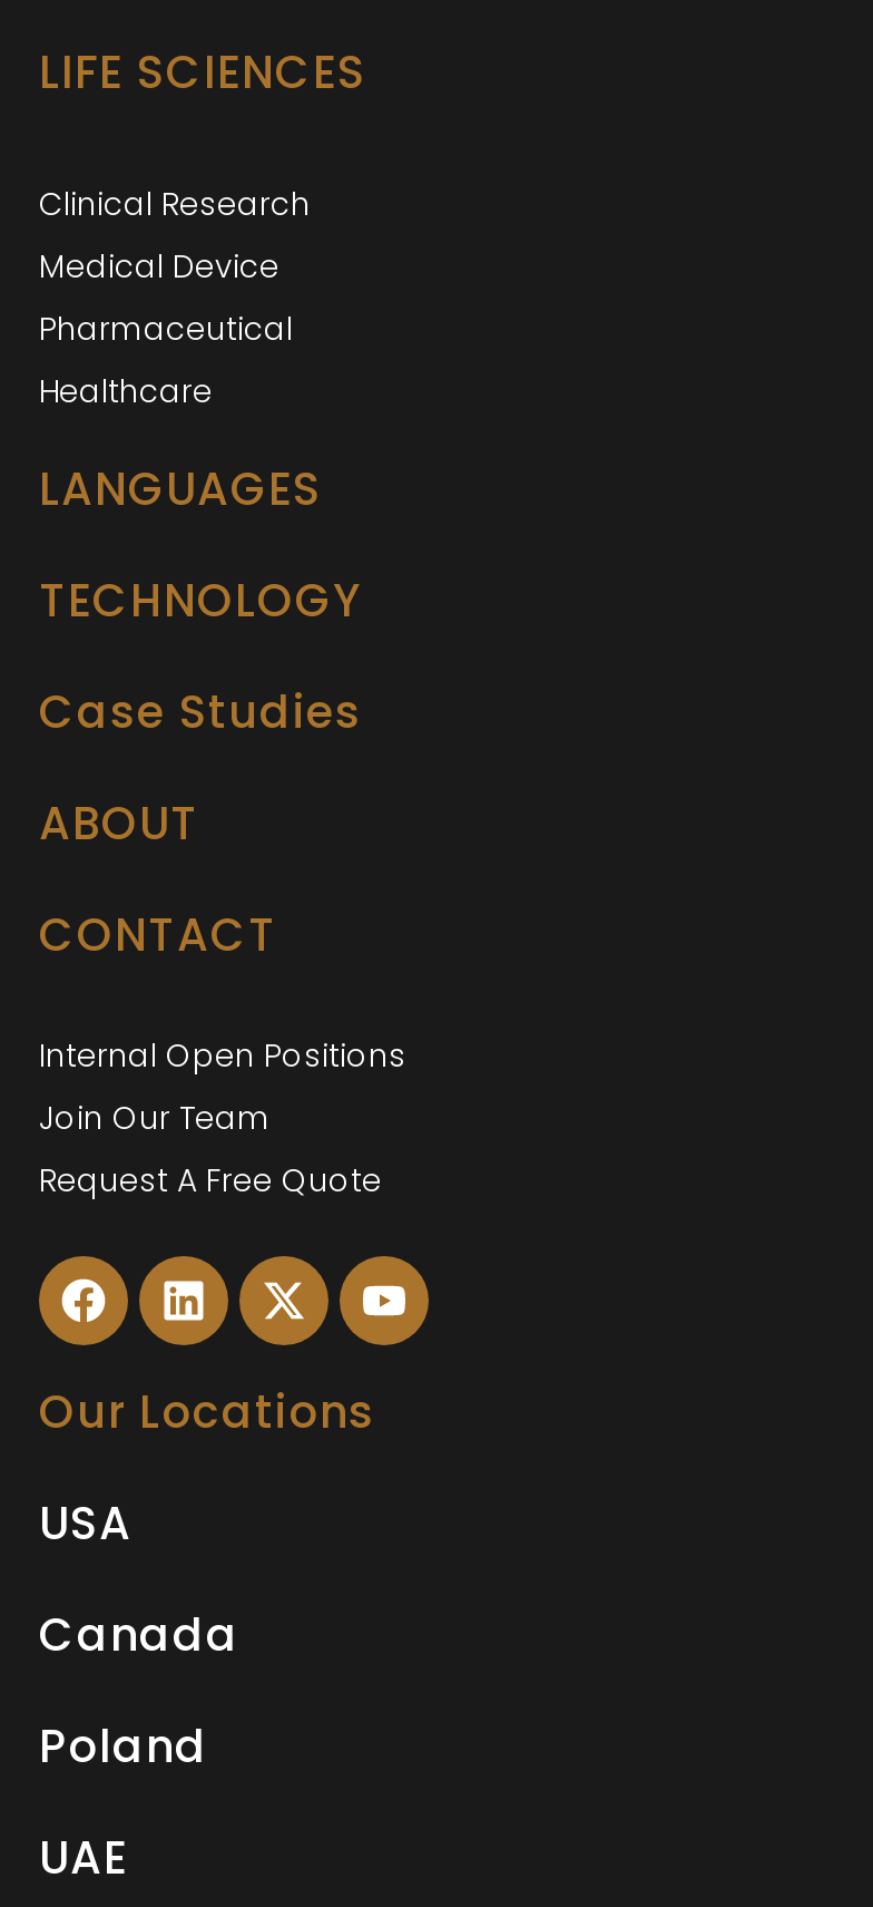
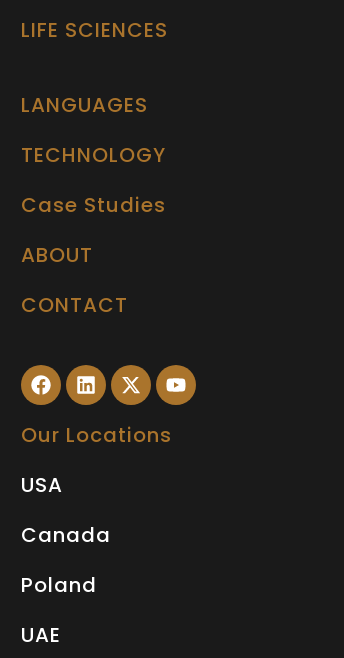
- Clinical Research
- Medical Device
- Pharmaceutical
- Healthcare

- Internal Open Positions
- Join Our Team
- Request A Free Quote
